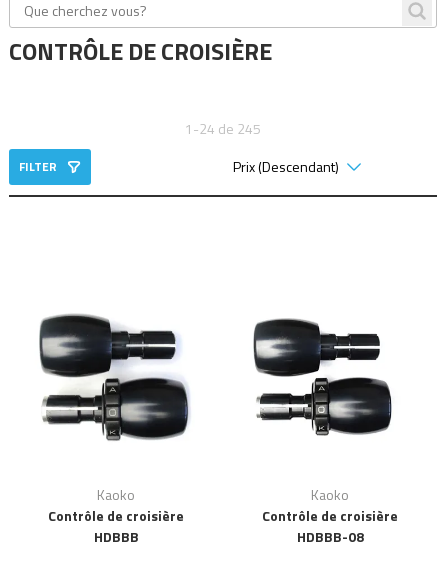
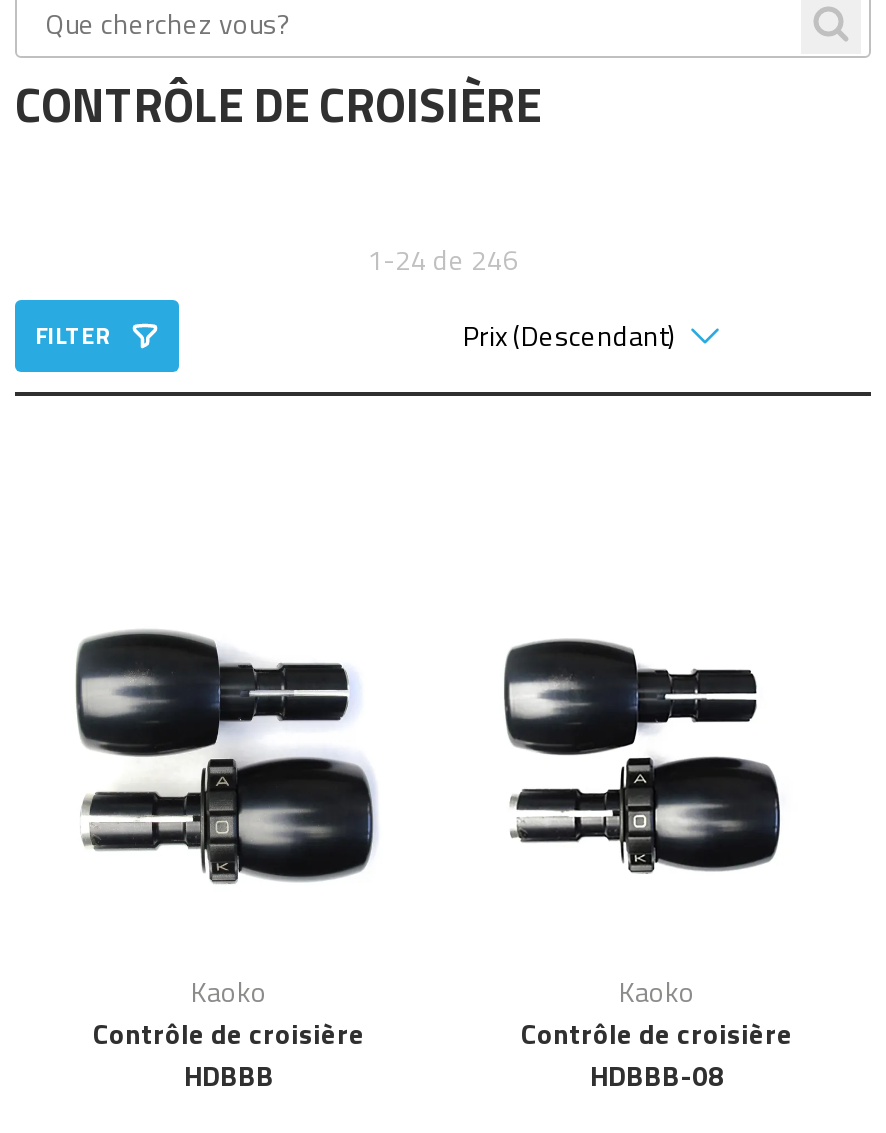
- 1-24 de 245
+ 1-24 de 246
